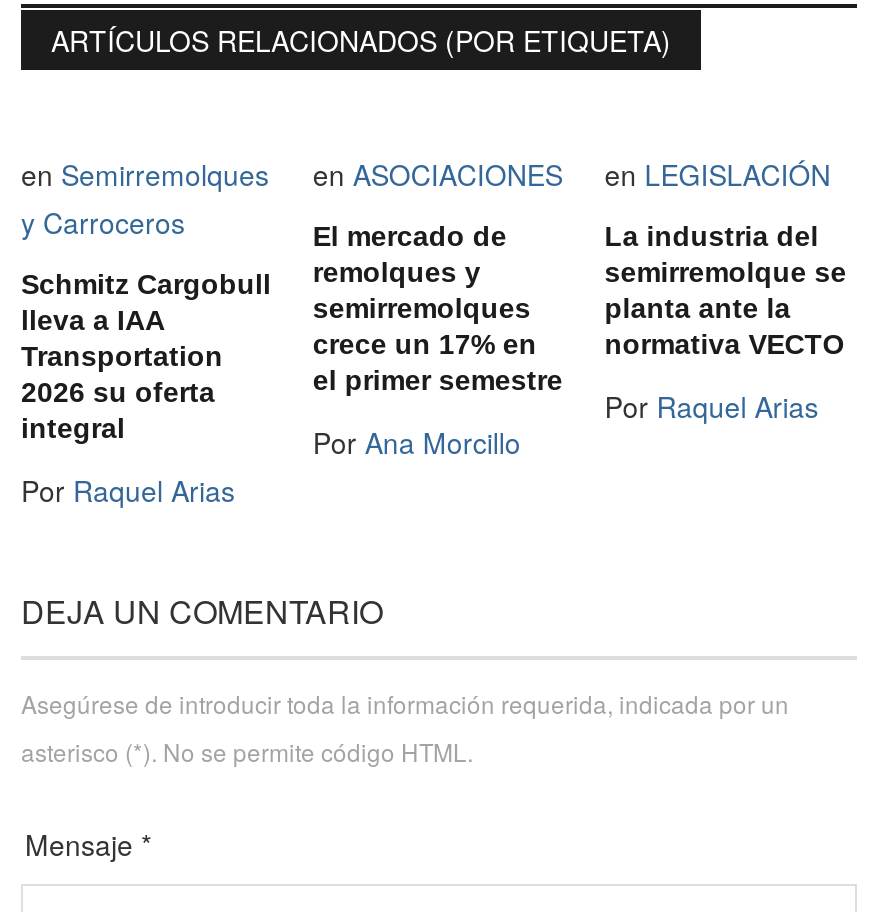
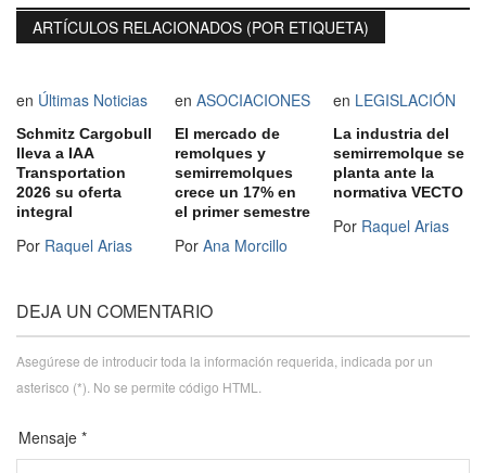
- en Semirremolques
- y Carroceros
+ en Últimas Noticias
